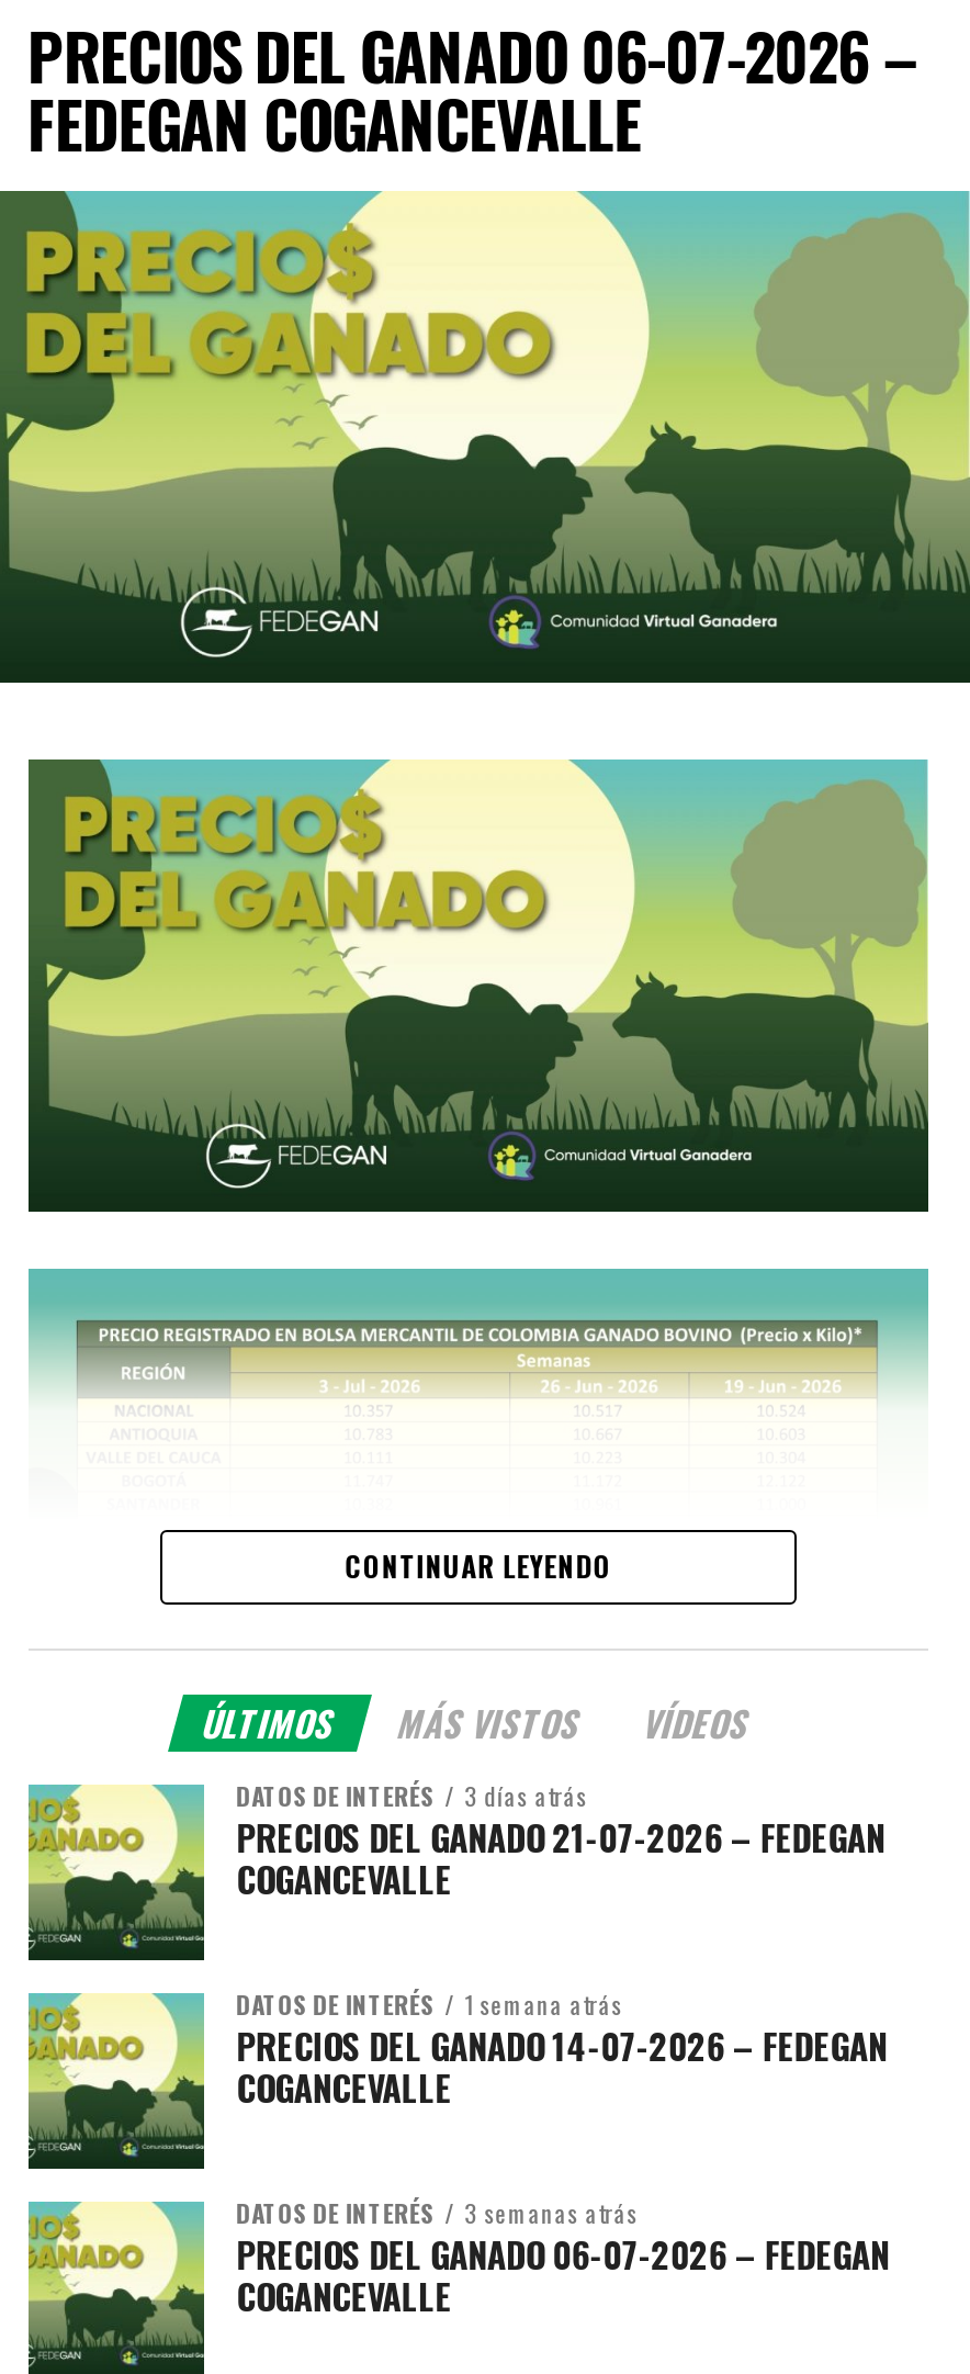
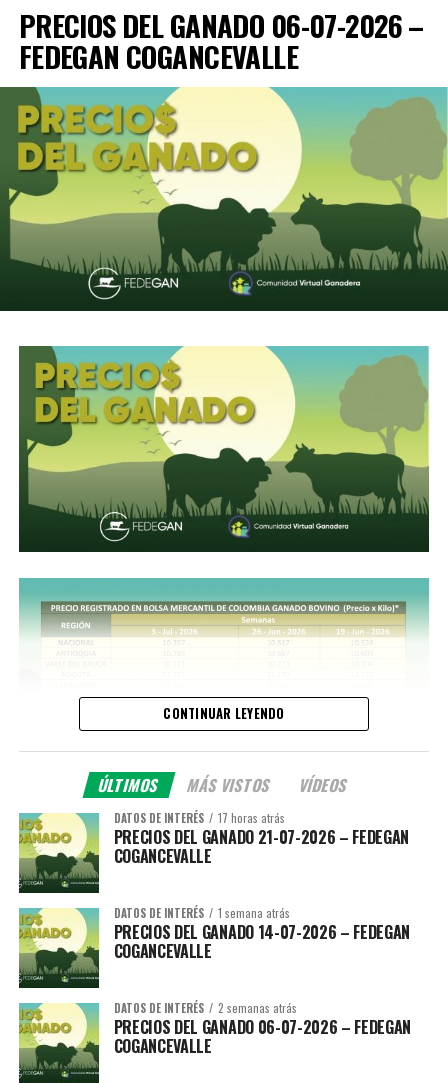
- DATOS DE INTERÉS 3 días atrás
+ DATOS DE INTERÉS 17 horas atrás

- 3 semanas atrás
+ 2 semanas atrás
